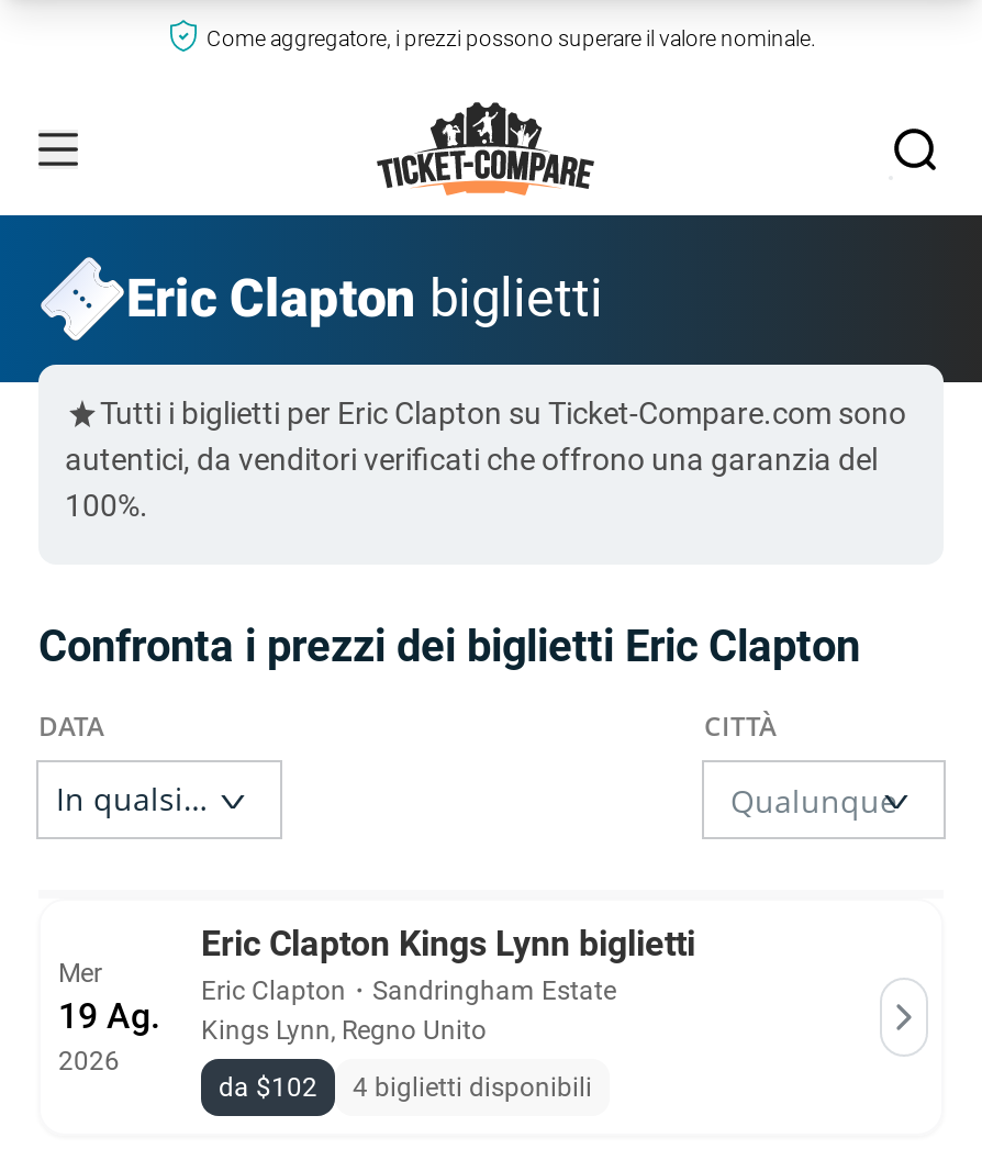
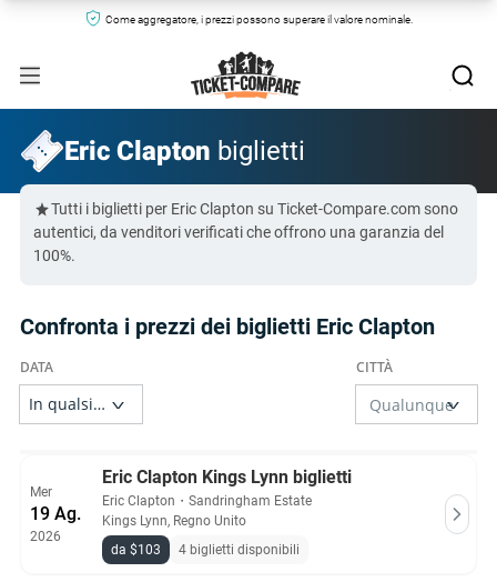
- da $102 4 biglietti disponibili
+ da $103 4 biglietti disponibili
